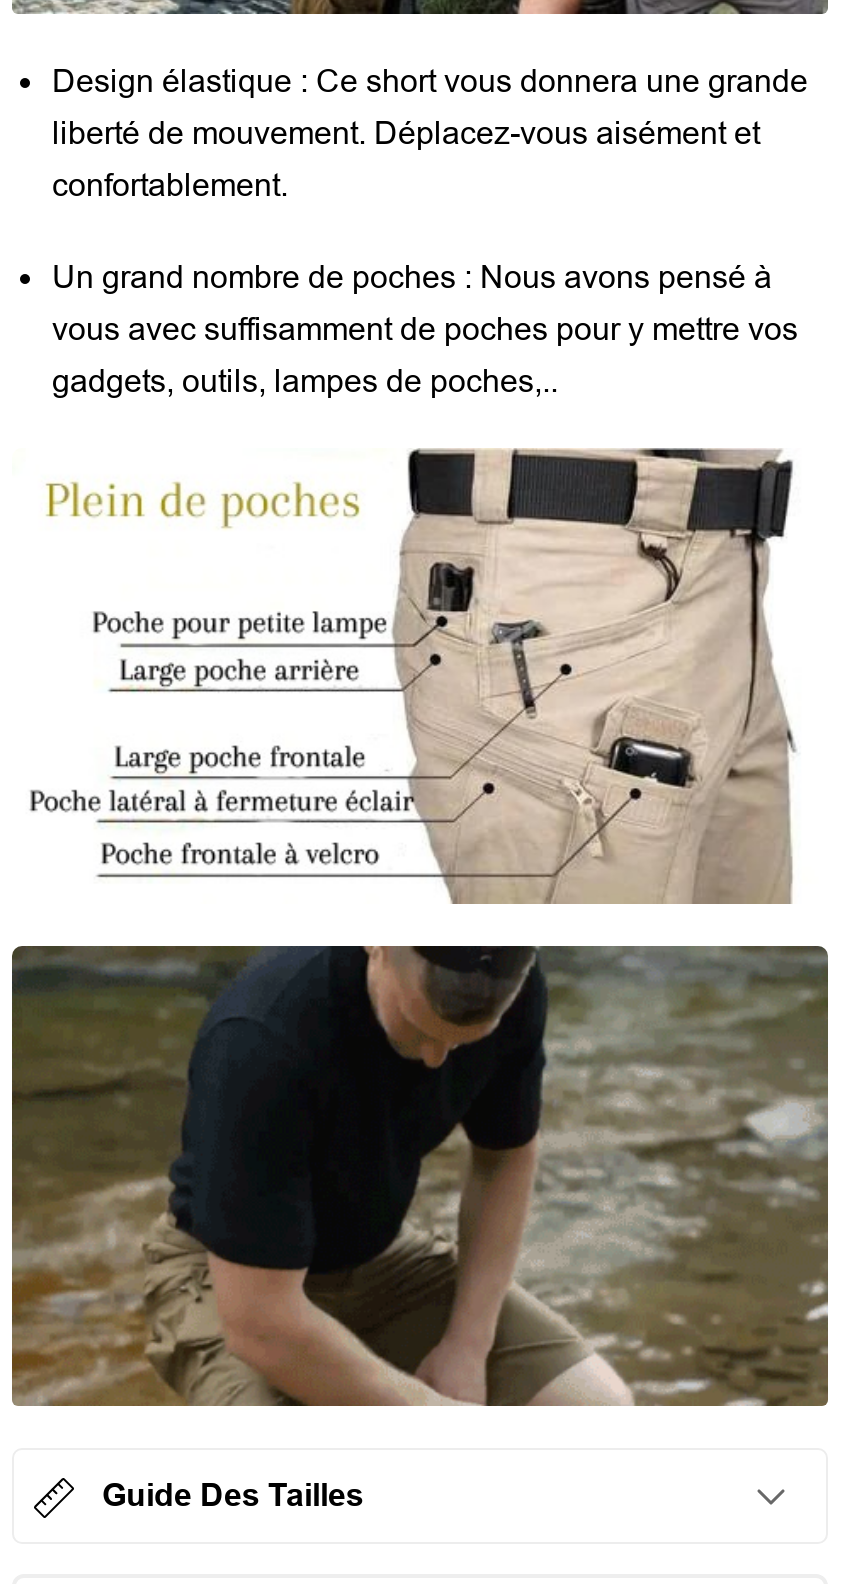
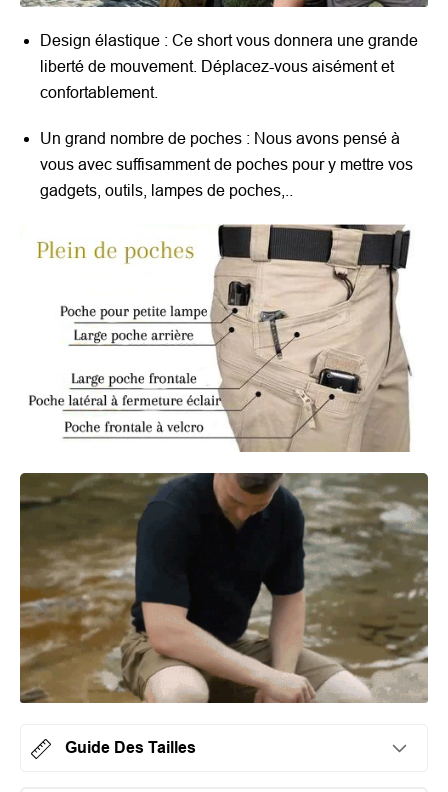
- [image]
+ [image]
